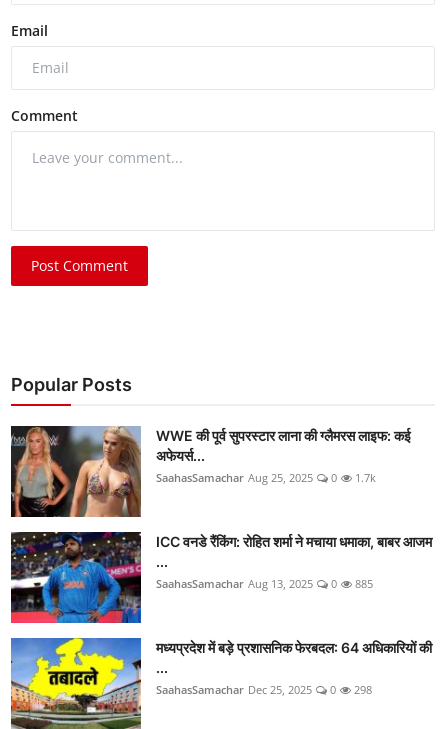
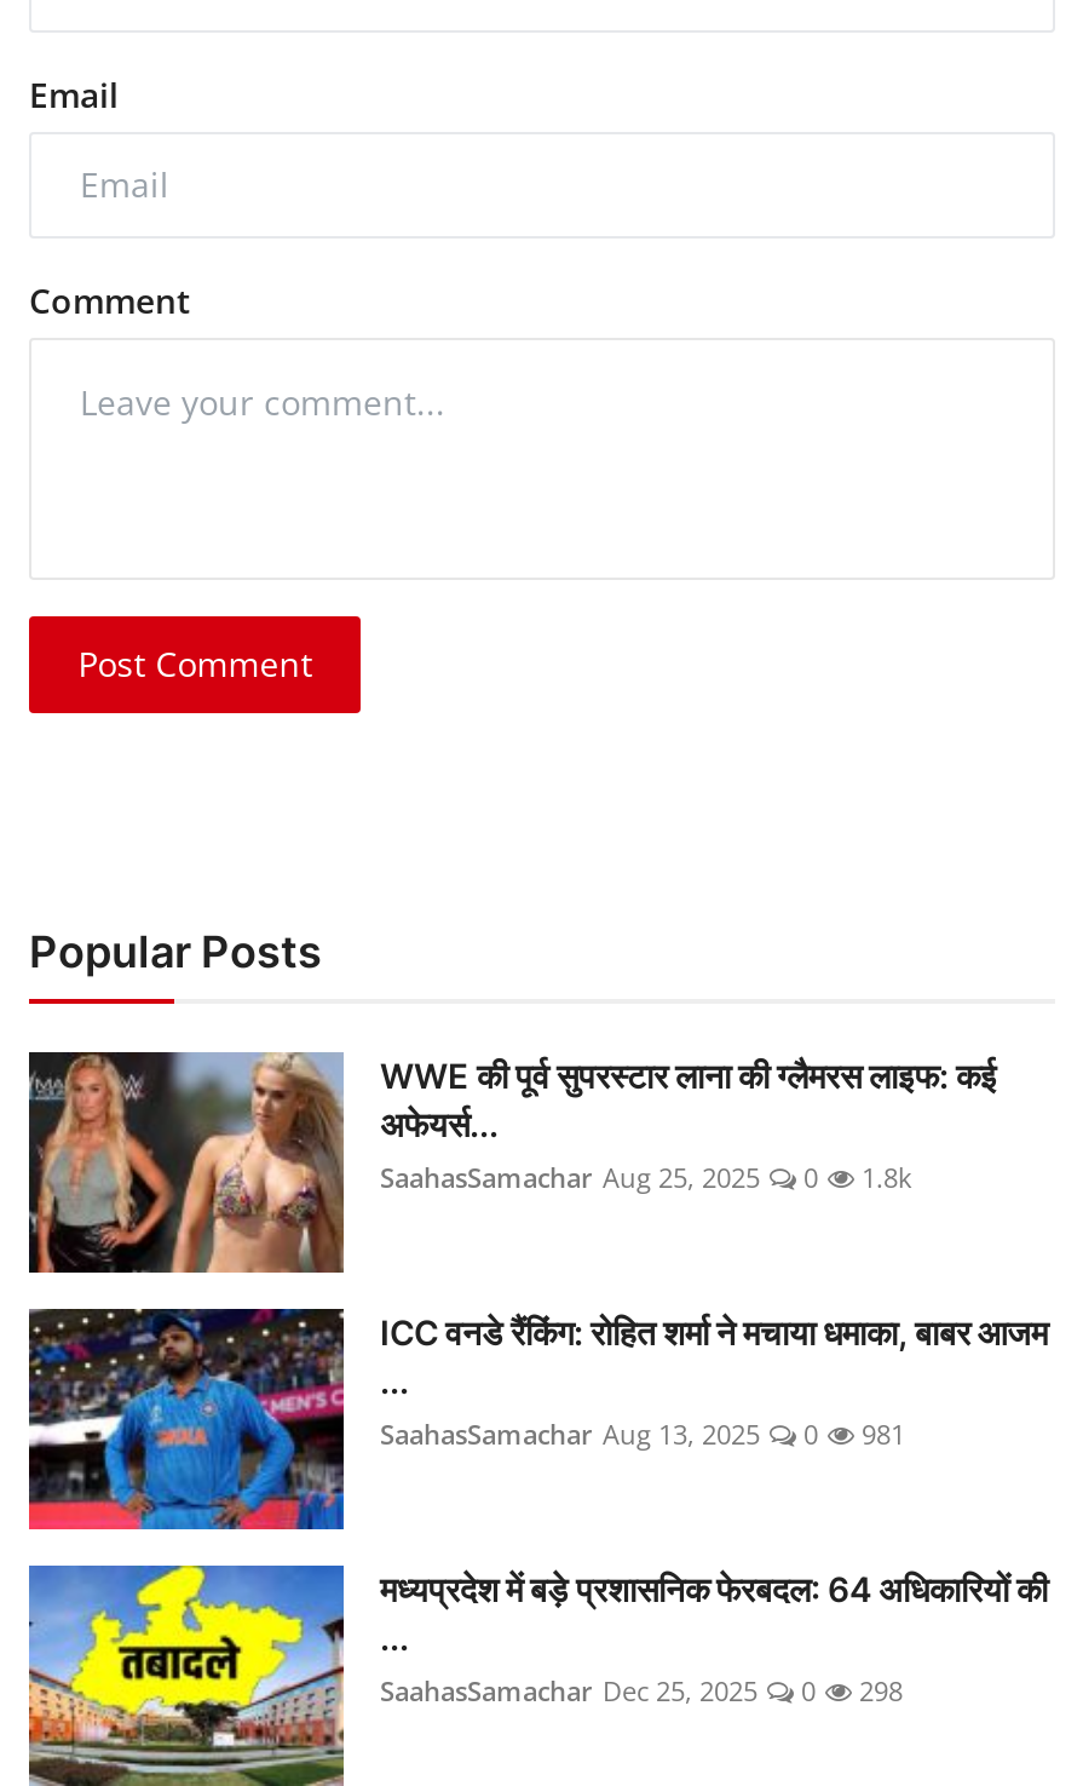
- SaahasSamachar Aug 25, 2025 0 1.7k
+ SaahasSamachar Aug 25, 2025 0 1.8k

- SaahasSamachar Aug 13, 2025 0 885
+ SaahasSamachar Aug 13, 2025 0 981
